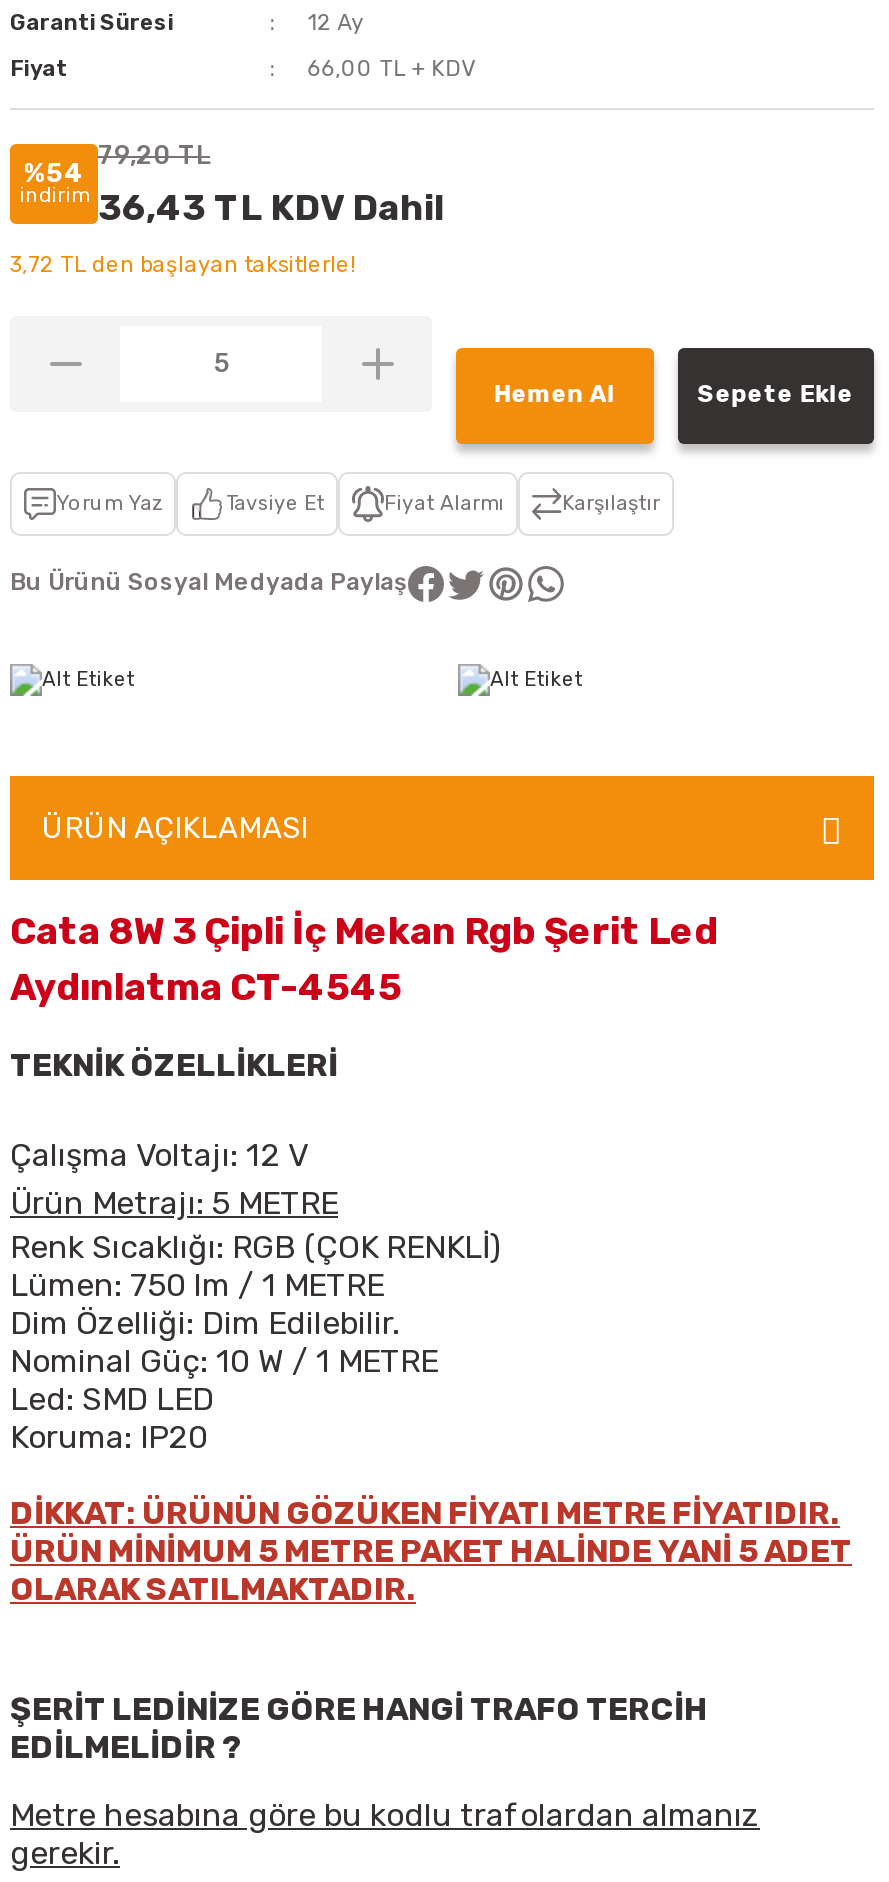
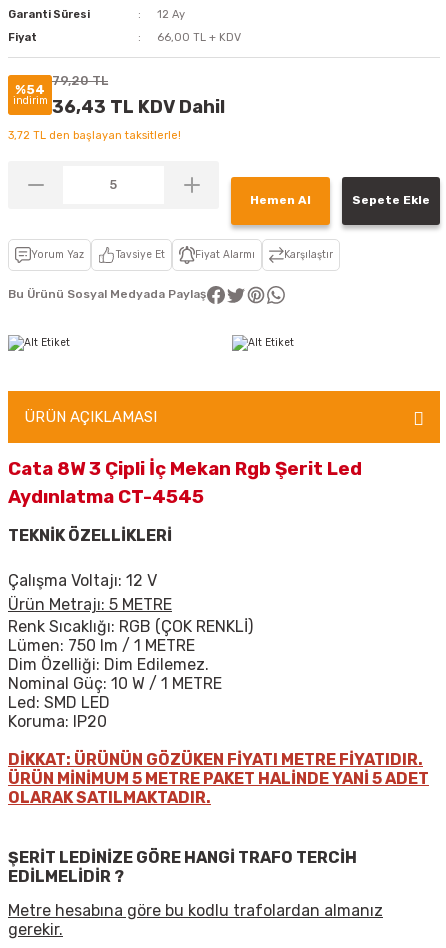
- Dim Özelliği: Dim Edilebilir.
+ Dim Özelliği: Dim Edilemez.
